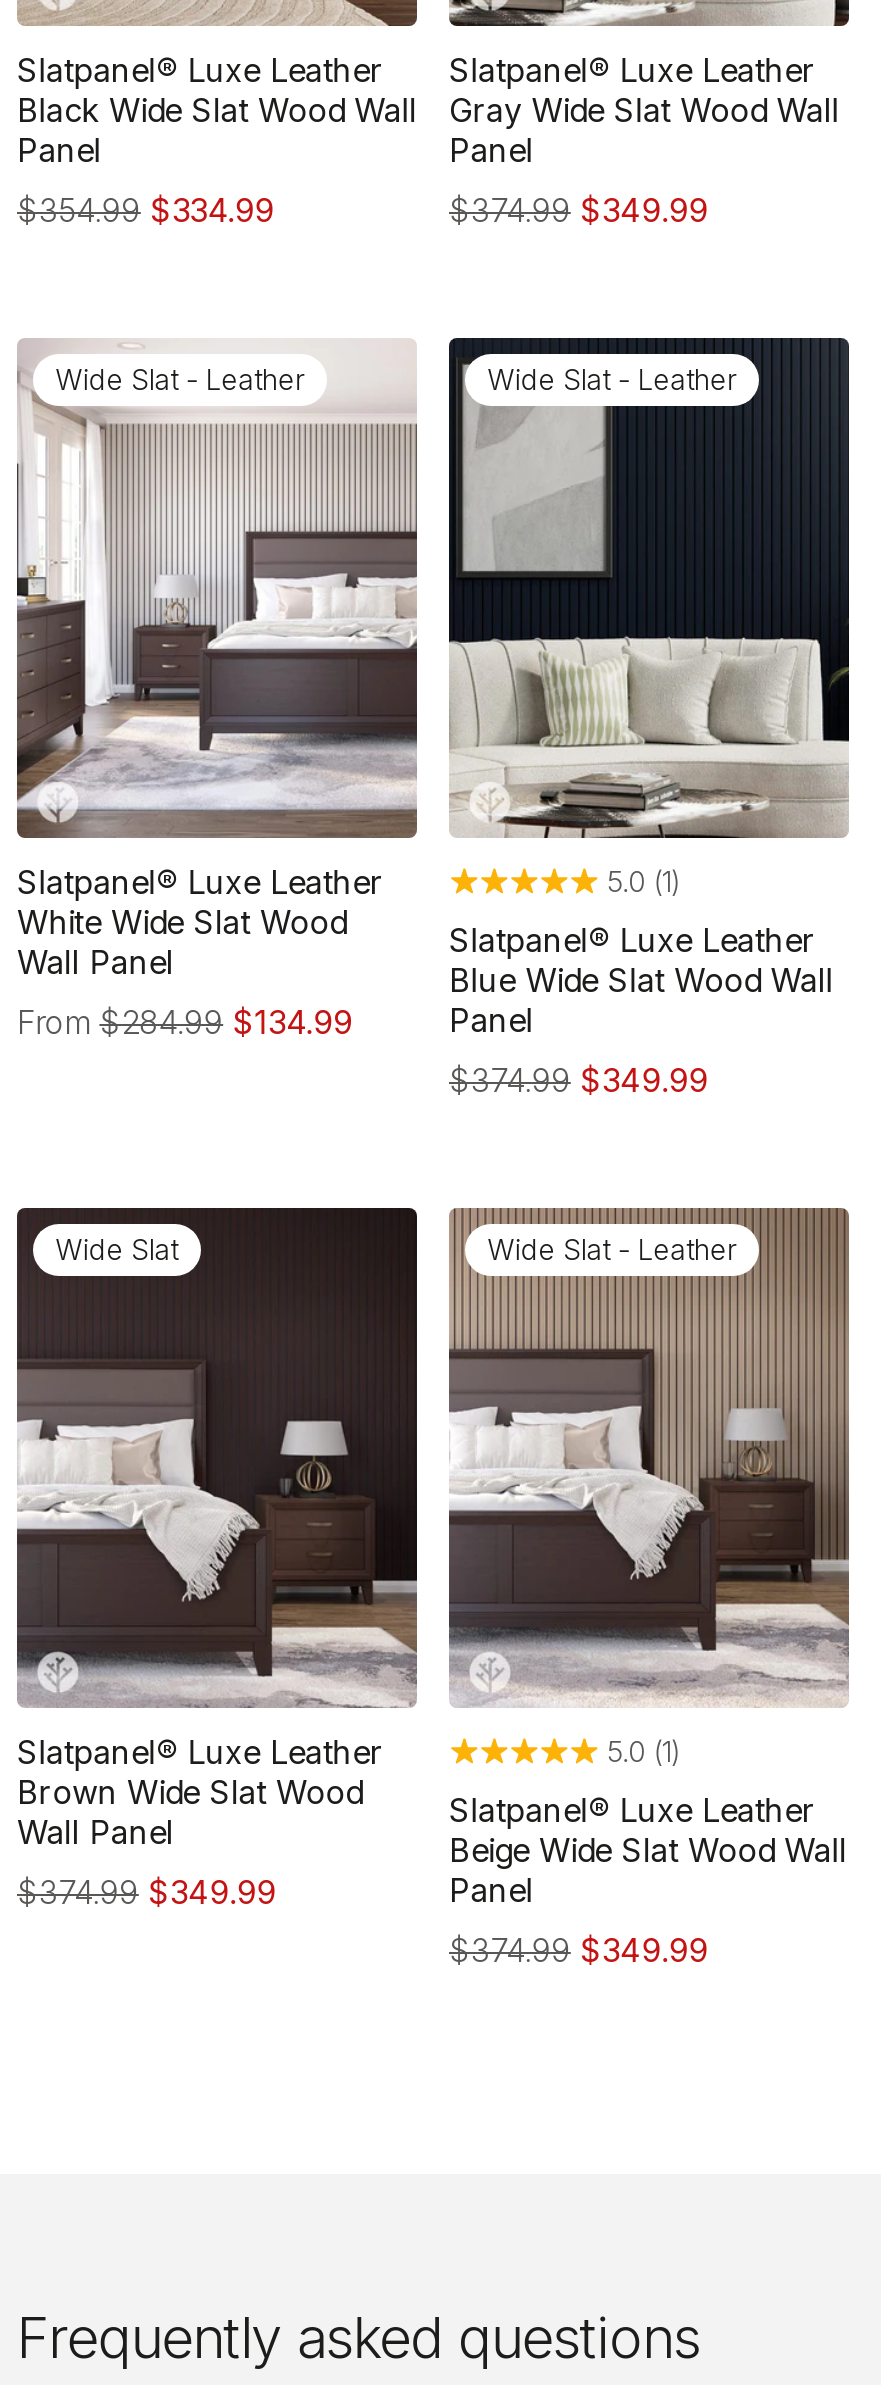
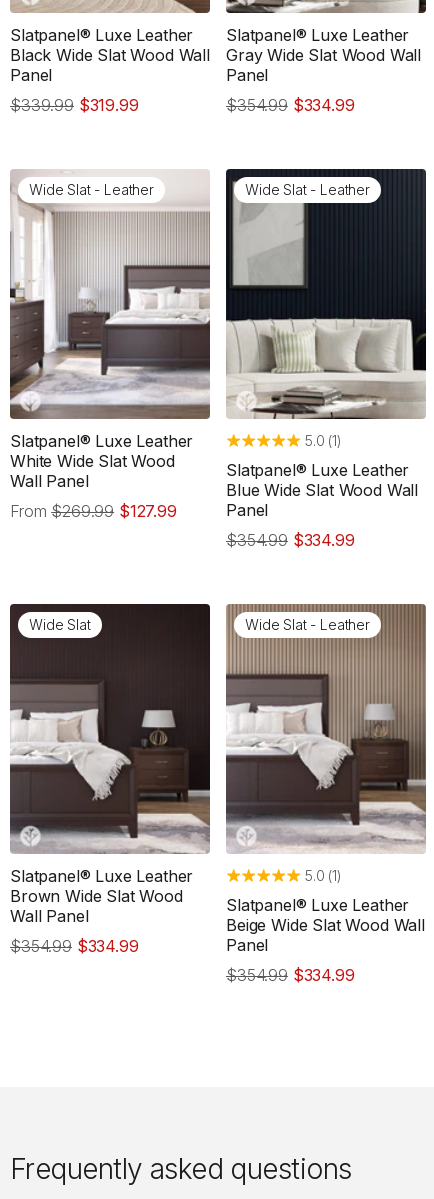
- $354.99 $334.99
+ $339.99 $319.99

- $374.99 $349.99
+ $354.99 $334.99

- From $284.99 $134.99
+ From $269.99 $127.99

- $374.99 $349.99
+ $354.99 $334.99

- $374.99 $349.99
+ $354.99 $334.99

- $374.99 $349.99
+ $354.99 $334.99
